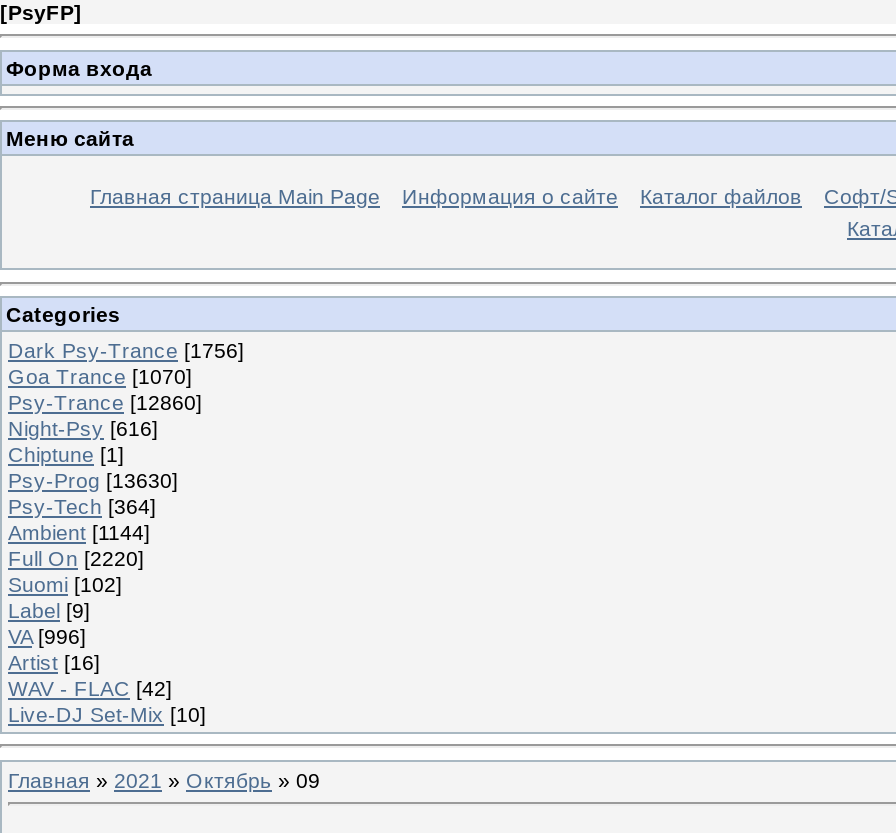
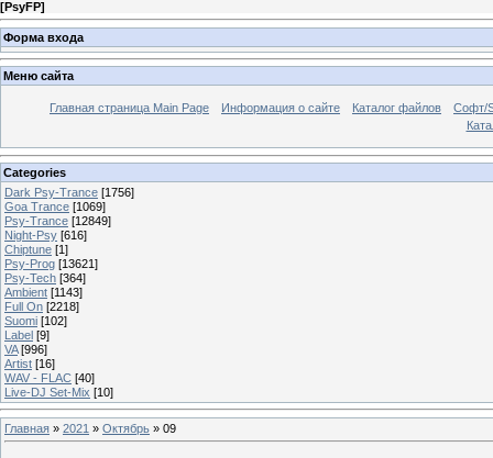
- Goa Trance [1070]
+ Goa Trance [1069]

- Psy-Trance [12860]
+ Psy-Trance [12849]

- Psy-Prog [13630]
+ Psy-Prog [13621]

- Ambient [1144]
+ Ambient [1143]

- Full On [2220]
+ Full On [2218]

- WAV - FLAC [42]
+ WAV - FLAC [40]
